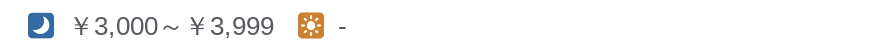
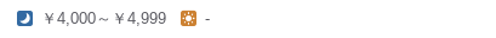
- ￥3,000～￥3,999
+ ￥4,000～￥4,999
